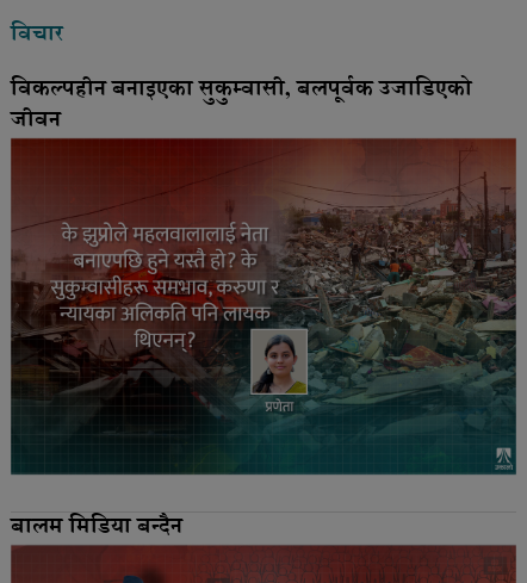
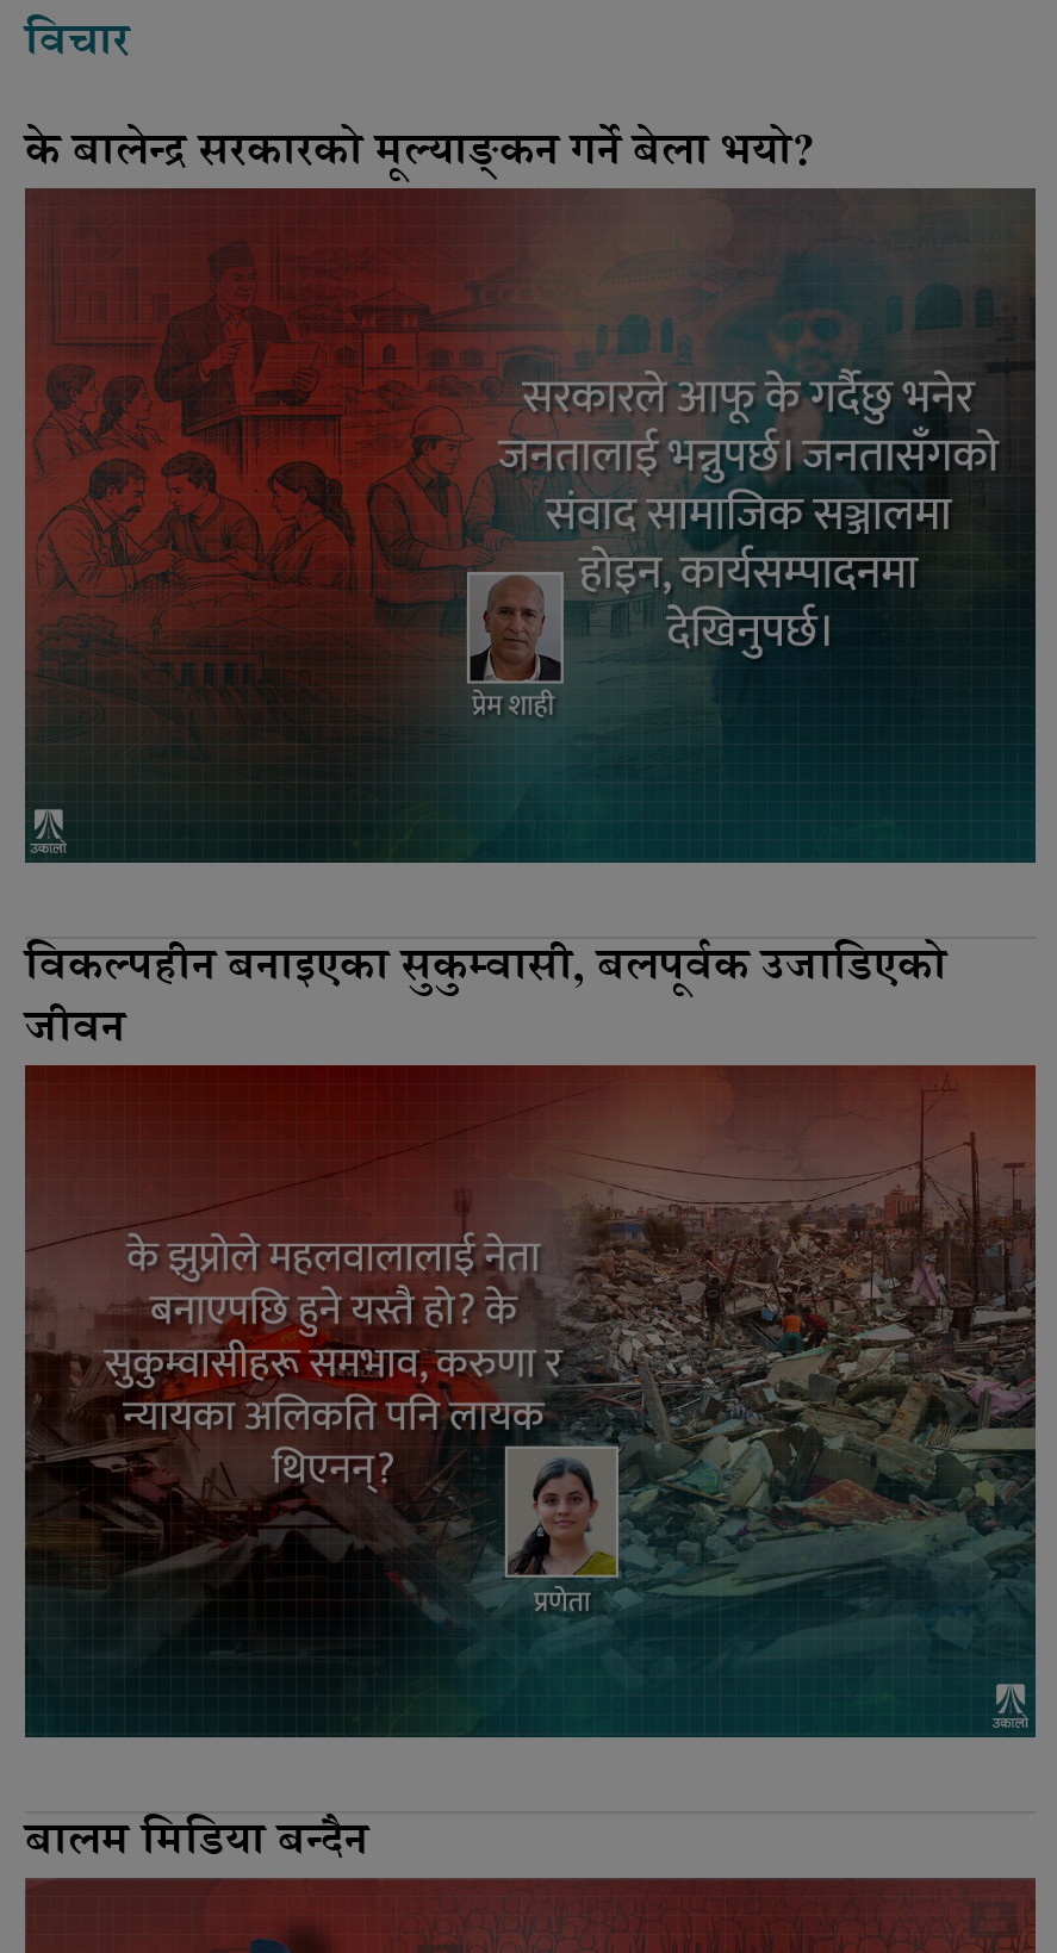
+ [image]
+ के बालेन्द्र सरकारको मूल्याङ्कन गर्ने बेला भयो?
